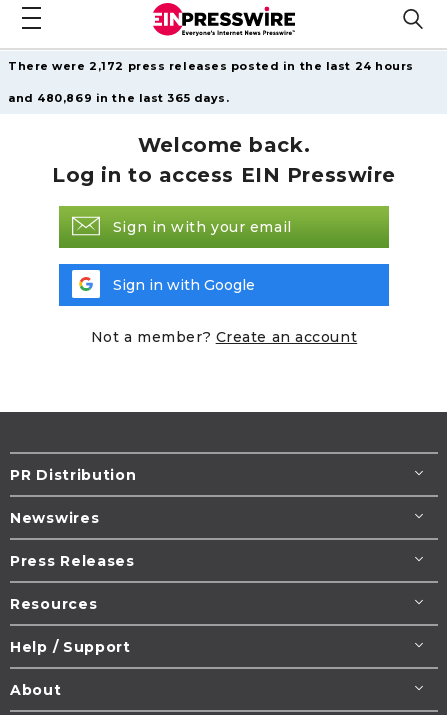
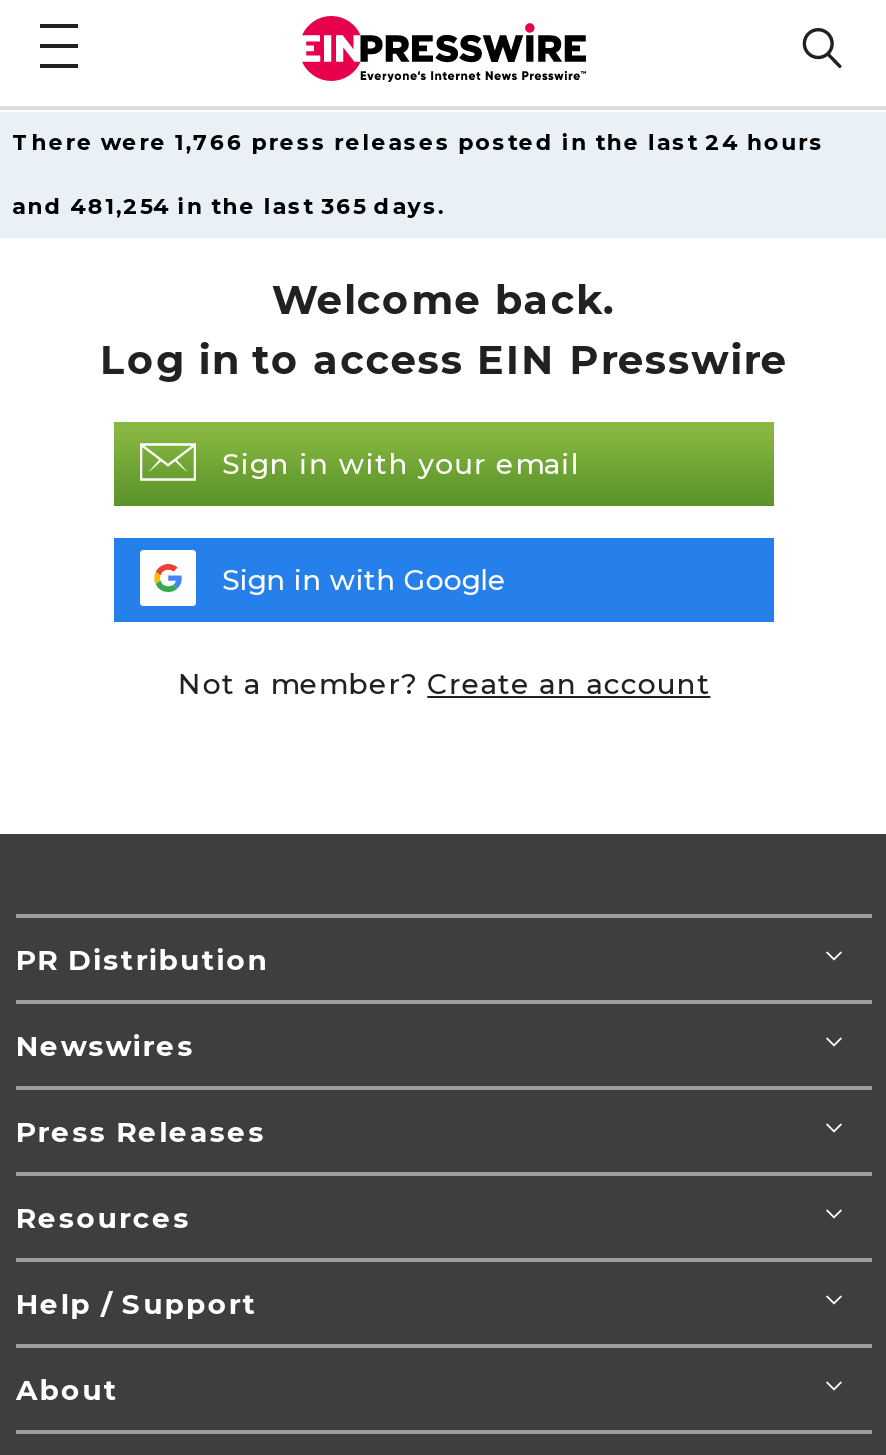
- There were 2,172 press releases posted in the last 24 hours
+ There were 1,766 press releases posted in the last 24 hours

- and 480,869 in the last 365 days.
+ and 481,254 in the last 365 days.
